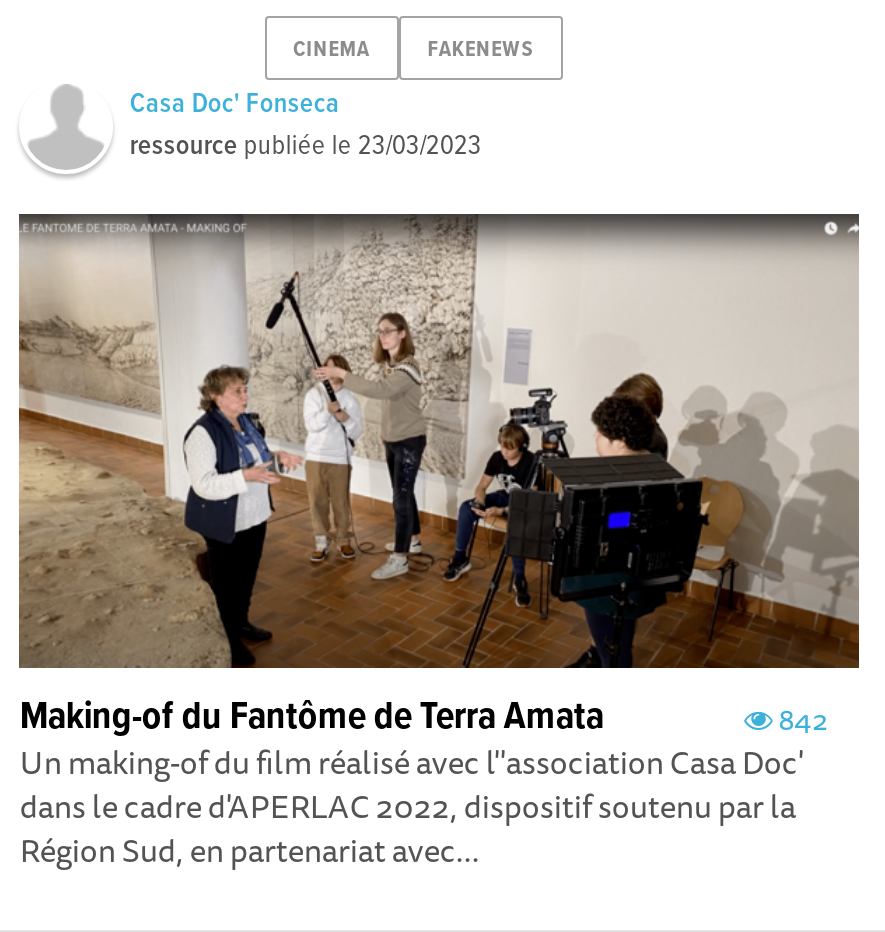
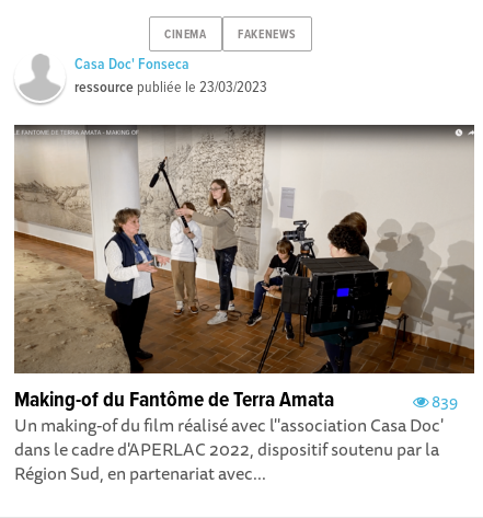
- 842
+ 839
